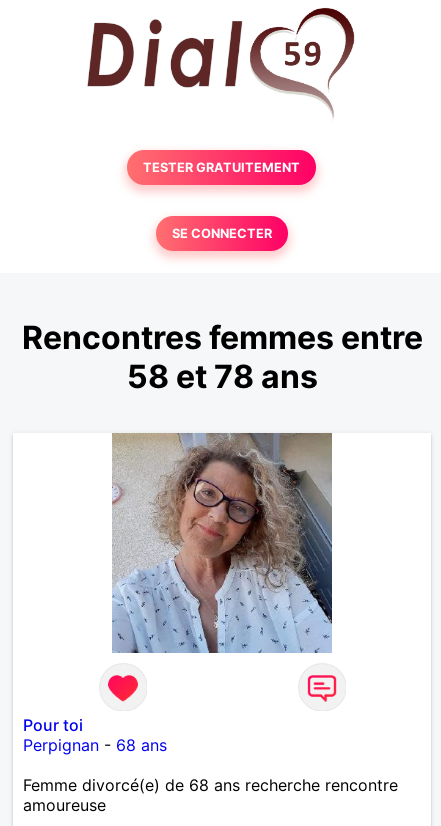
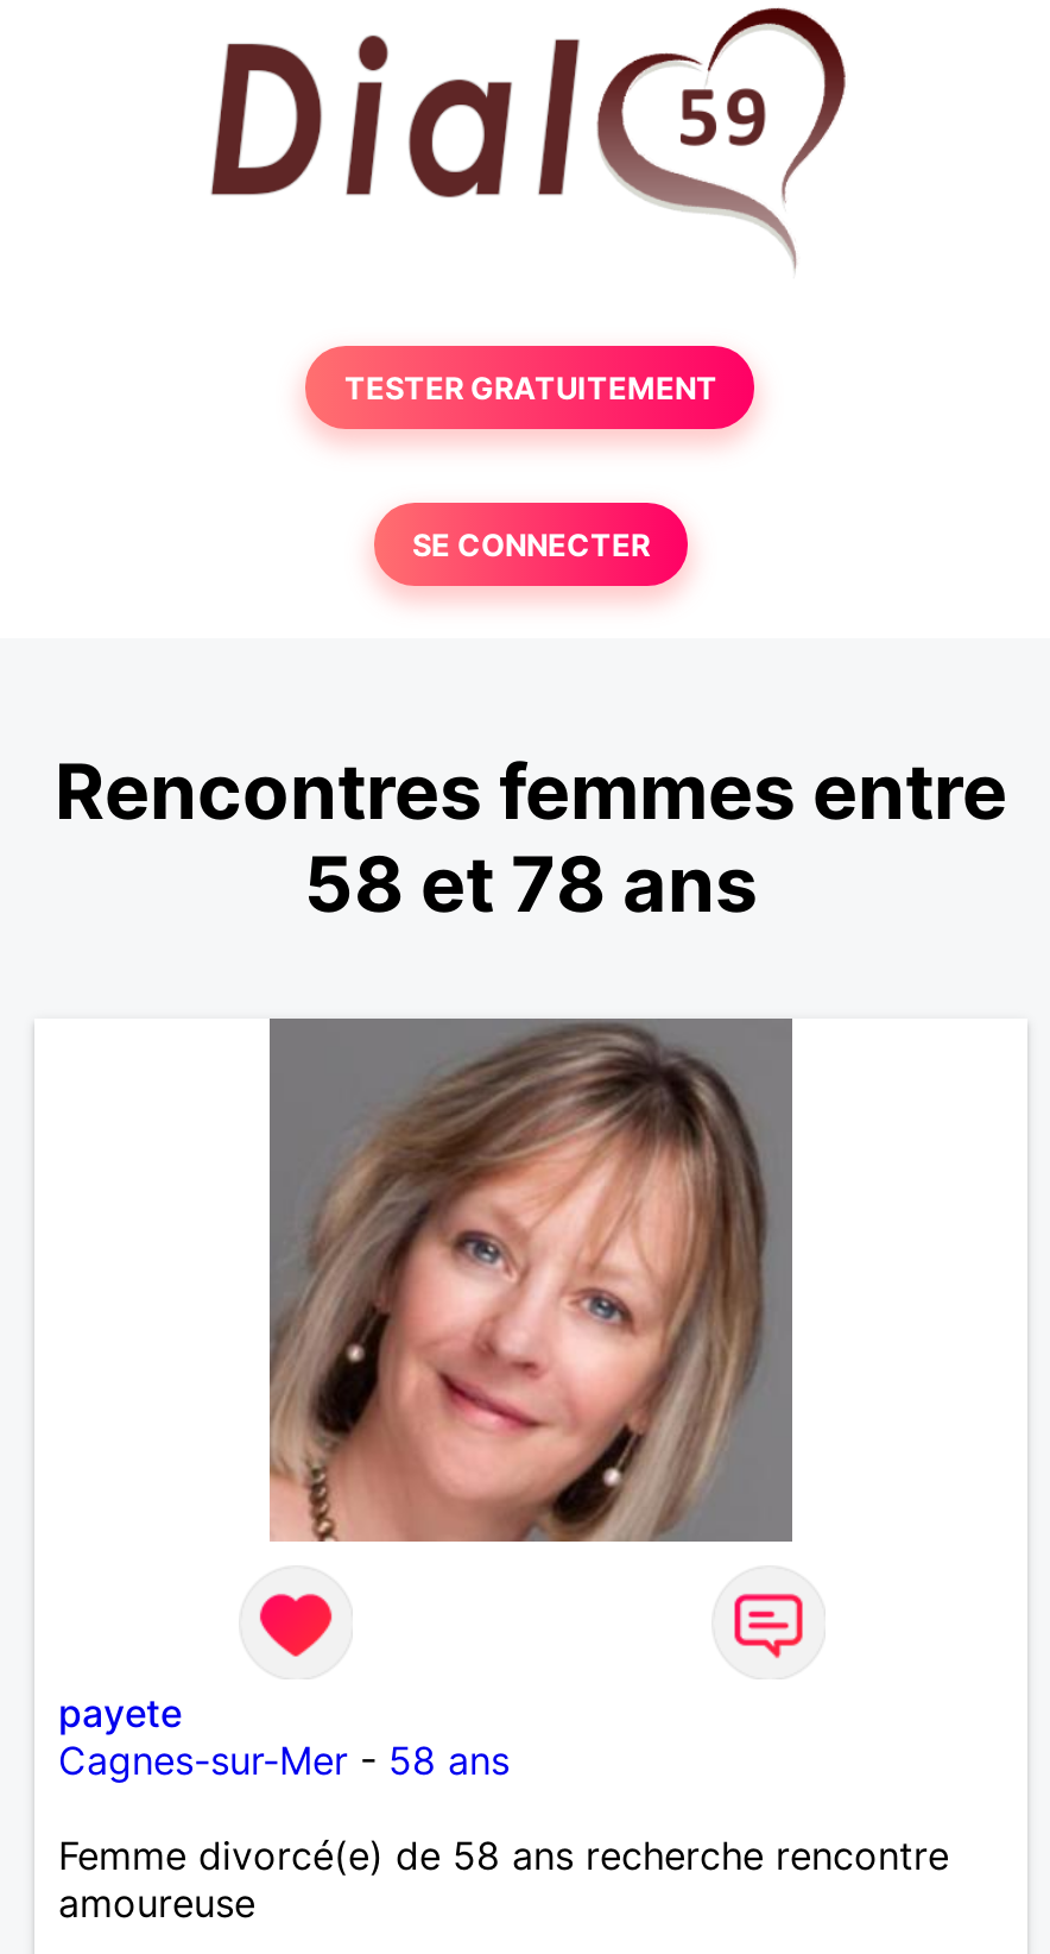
- [image]
+ [image]

- Pour toi
- Perpignan - 68 ans
+ payete
+ Cagnes-sur-Mer - 58 ans

- Femme divorcé(e) de 68 ans recherche rencontre
+ Femme divorcé(e) de 58 ans recherche rencontre
